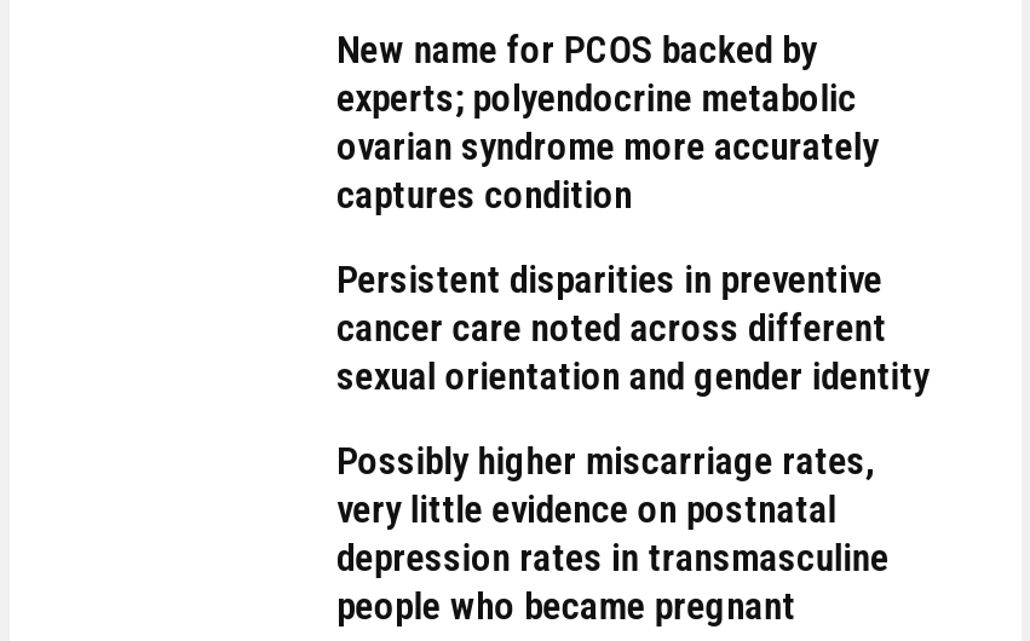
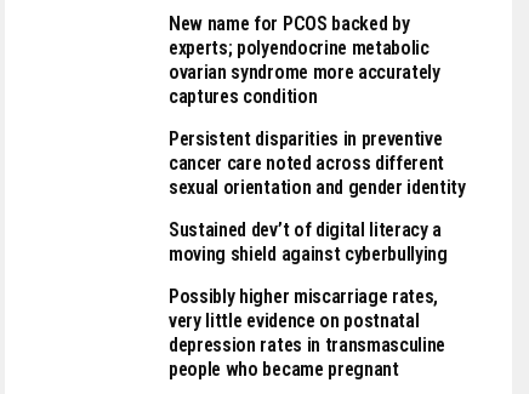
+ Sustained dev’t of digital literacy a
+ moving shield against cyberbullying
